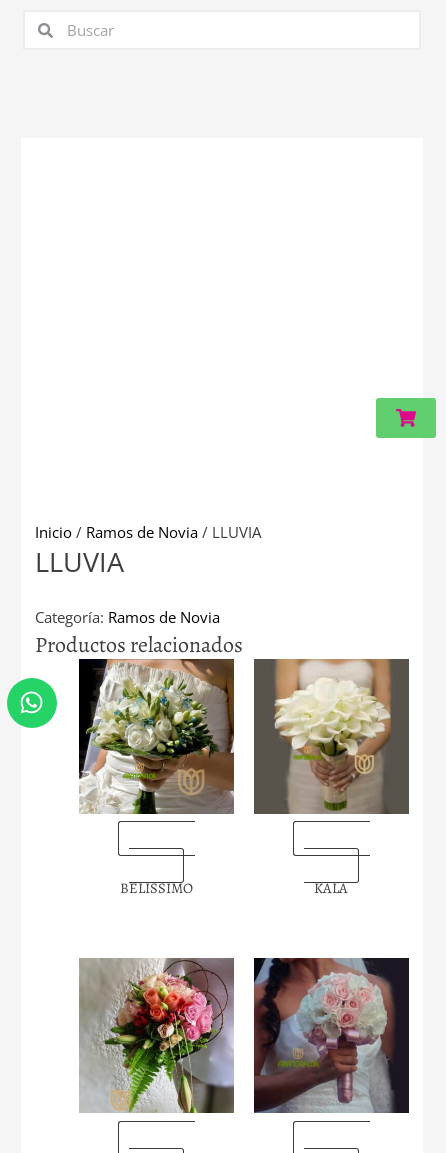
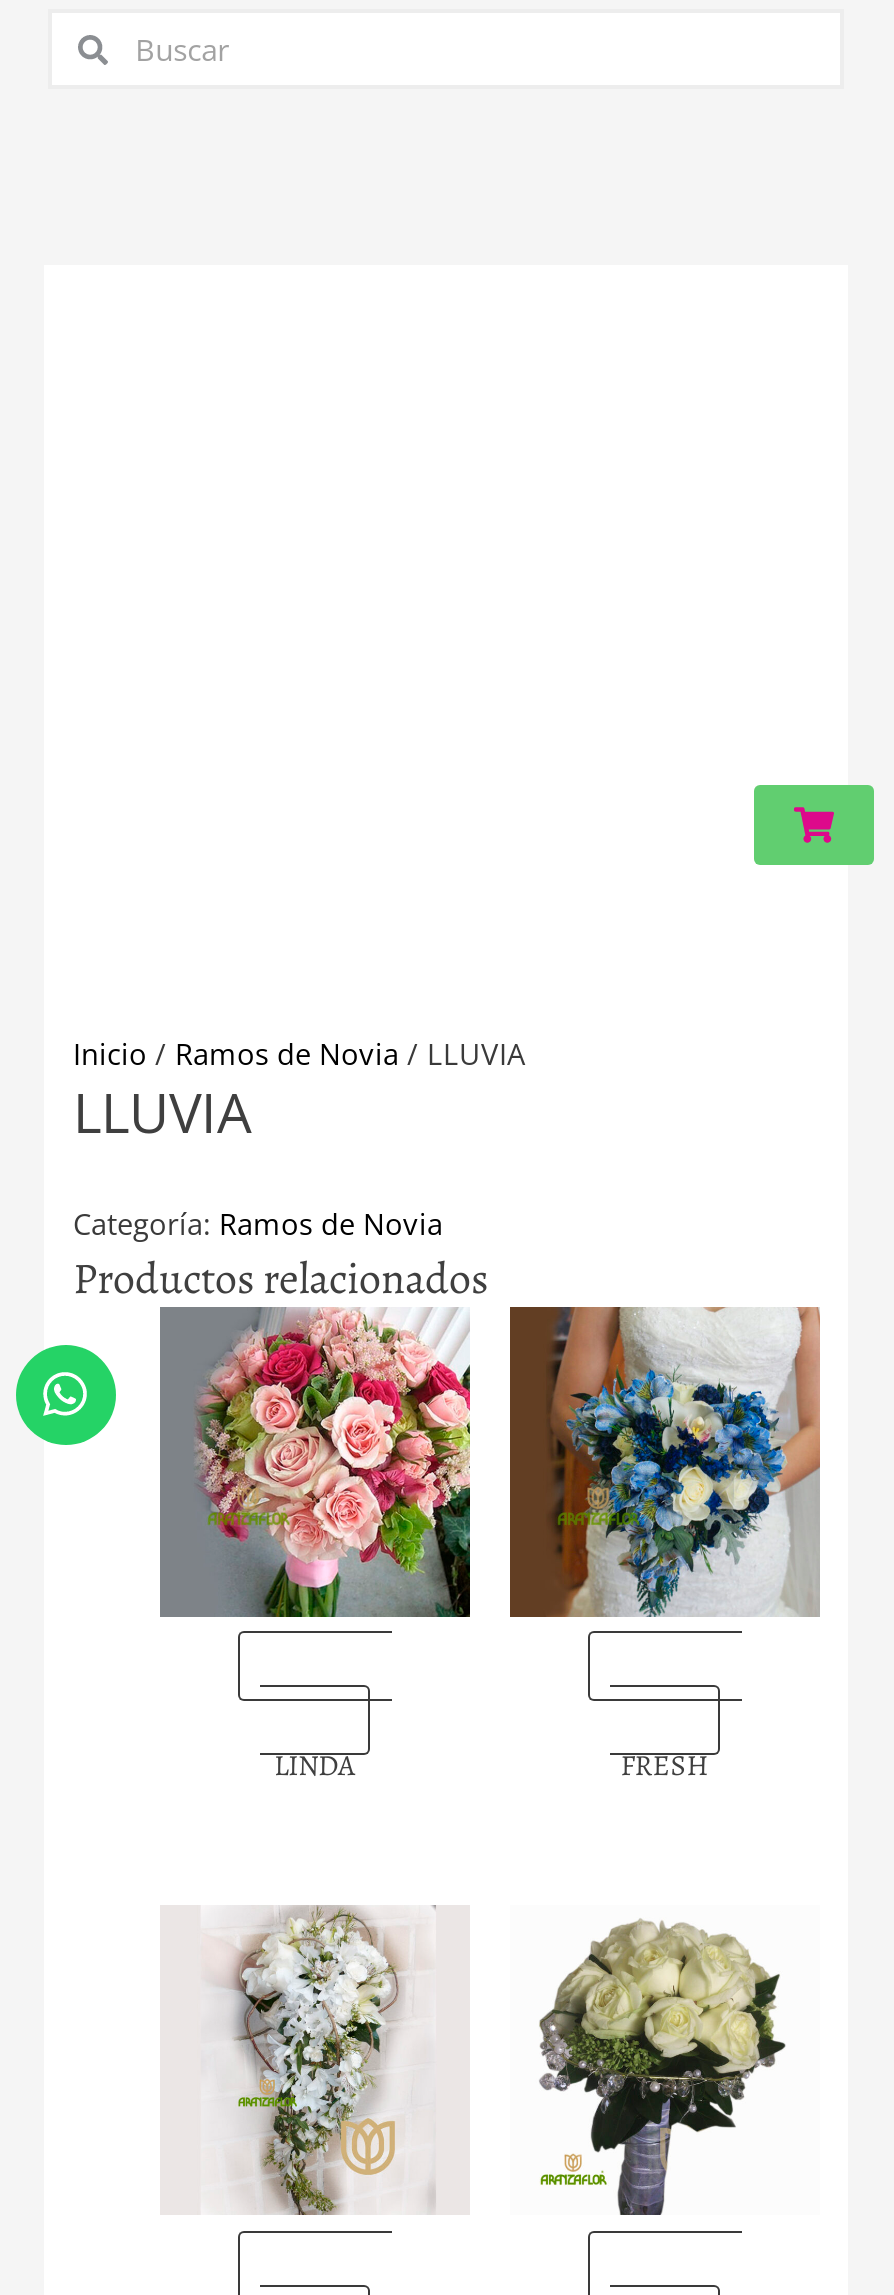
- [image]
+ [image]

- [image]
+ [image]

- BELISSIMO
+ LINDA

- KALA
+ FRESH

- [image]
+ [image]

- [image]
+ [image]
